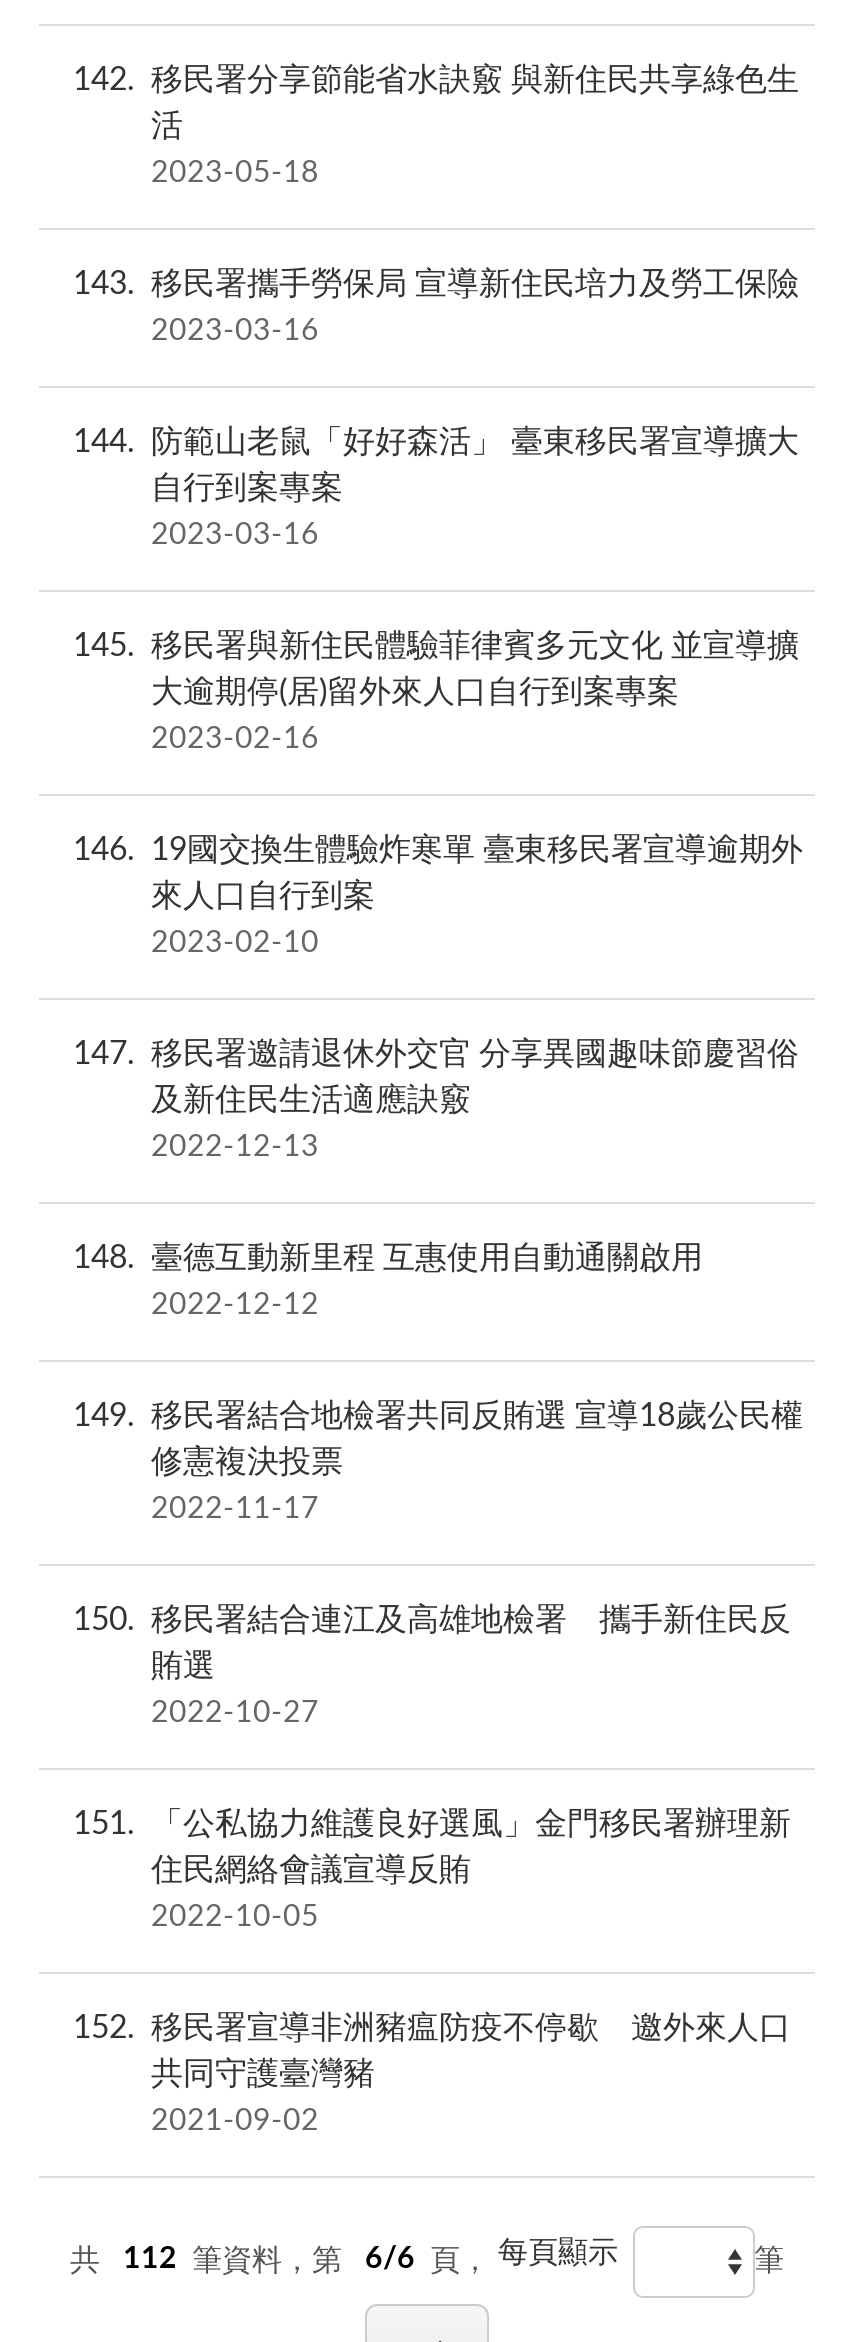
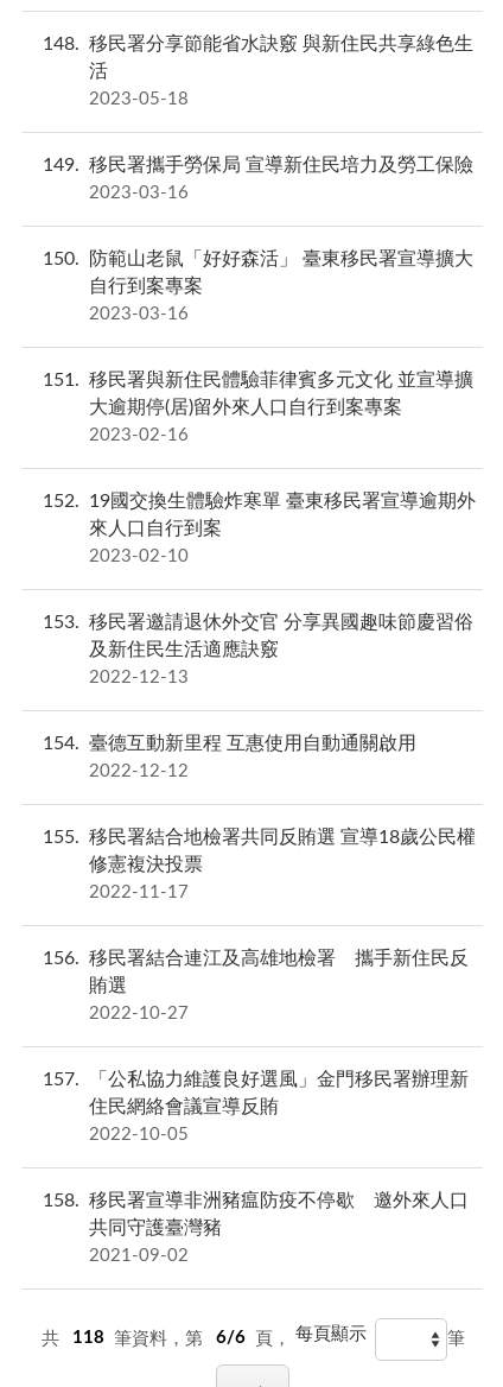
- 142 移民署分享節能省水訣竅 與新住民共享綠色生
+ 148 移民署分享節能省水訣竅 與新住民共享綠色生

- 143 移民署攜手勞保局 宣導新住民培力及勞工保險
+ 149 移民署攜手勞保局 宣導新住民培力及勞工保險

- 144 防範山老鼠「好好森活」 臺東移民署宣導擴大
+ 150 防範山老鼠「好好森活」 臺東移民署宣導擴大

- 145 移民署與新住民體驗菲律賓多元文化 並宣導擴
+ 151 移民署與新住民體驗菲律賓多元文化 並宣導擴

- 146 19國交換生體驗炸寒單 臺東移民署宣導逾期外
+ 152 19國交換生體驗炸寒單 臺東移民署宣導逾期外

- 147 移民署邀請退休外交官 分享異國趣味節慶習俗
+ 153 移民署邀請退休外交官 分享異國趣味節慶習俗

- 148 臺德互動新里程 互惠使用自動通關啟用
+ 154 臺德互動新里程 互惠使用自動通關啟用

- 149 移民署結合地檢署共同反賄選 宣導18歲公民權
+ 155 移民署結合地檢署共同反賄選 宣導18歲公民權

- 150 移民署結合連江及高雄地檢署 攜手新住民反
+ 156 移民署結合連江及高雄地檢署 攜手新住民反

- 151 「公私協力維護良好選風」金門移民署辦理新
+ 157 「公私協力維護良好選風」金門移民署辦理新

- 152 移民署宣導非洲豬瘟防疫不停歇 邀外來人口
+ 158 移民署宣導非洲豬瘟防疫不停歇 邀外來人口

- 共 112 筆資料，第 6/6 頁，每頁顯示
+ 共 118 筆資料，第 6/6 頁，每頁顯示
